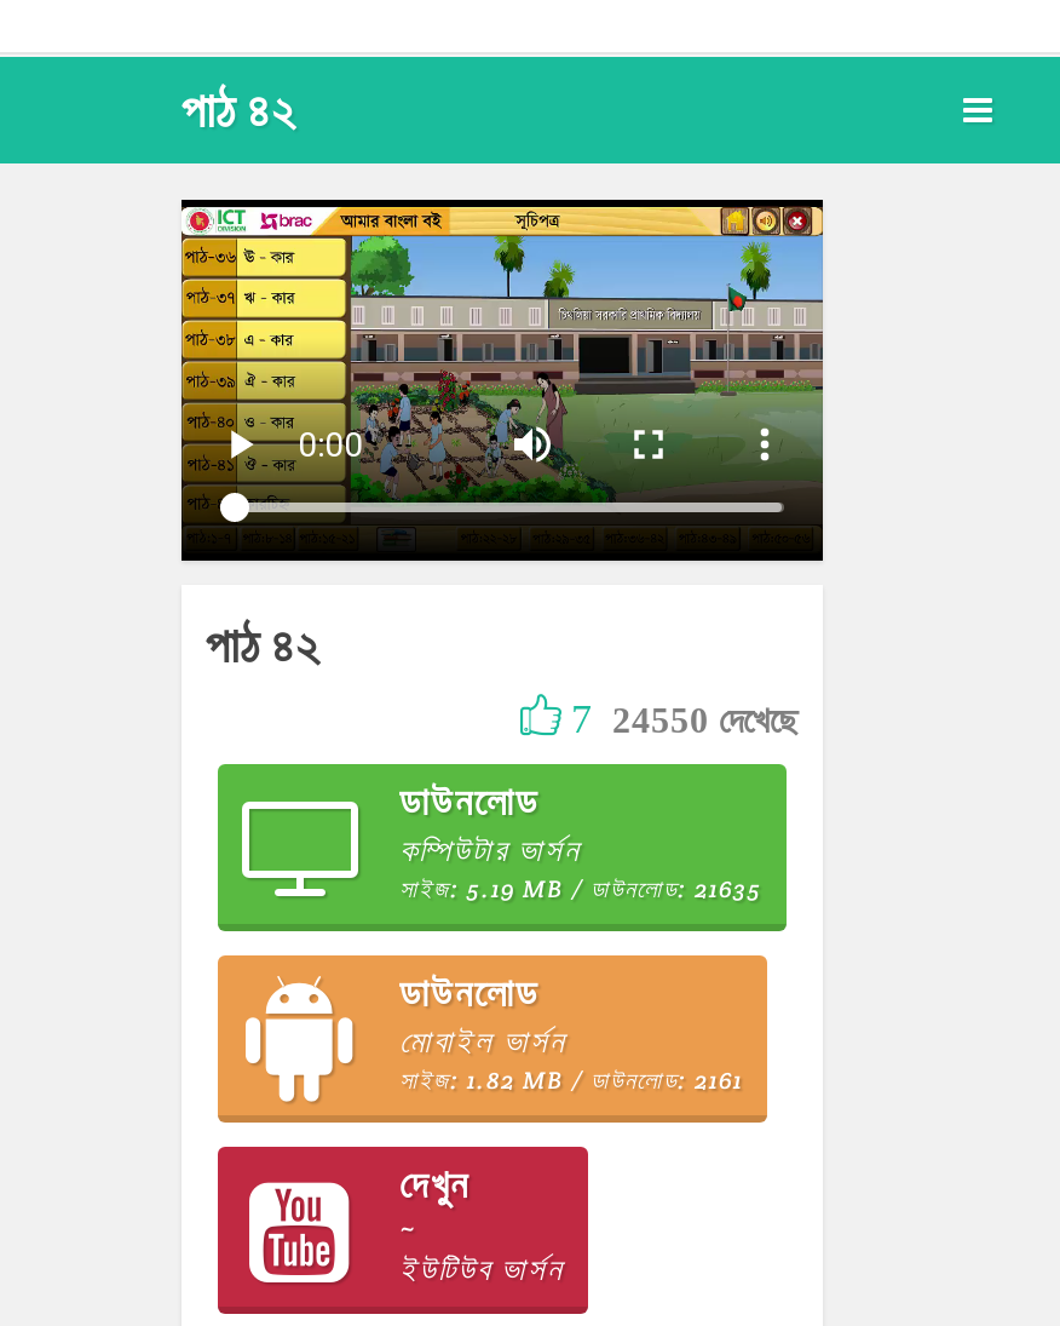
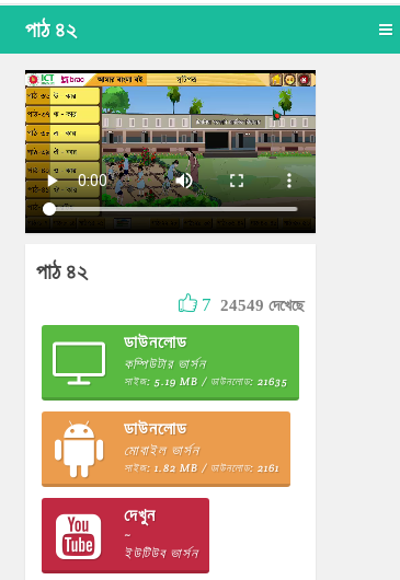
- 7 24550 দেখেছে
+ 7 24549 দেখেছে
